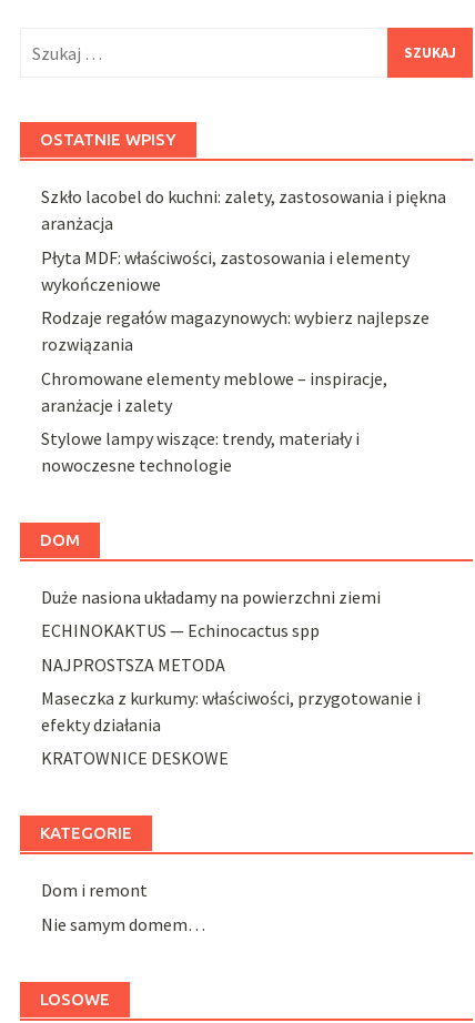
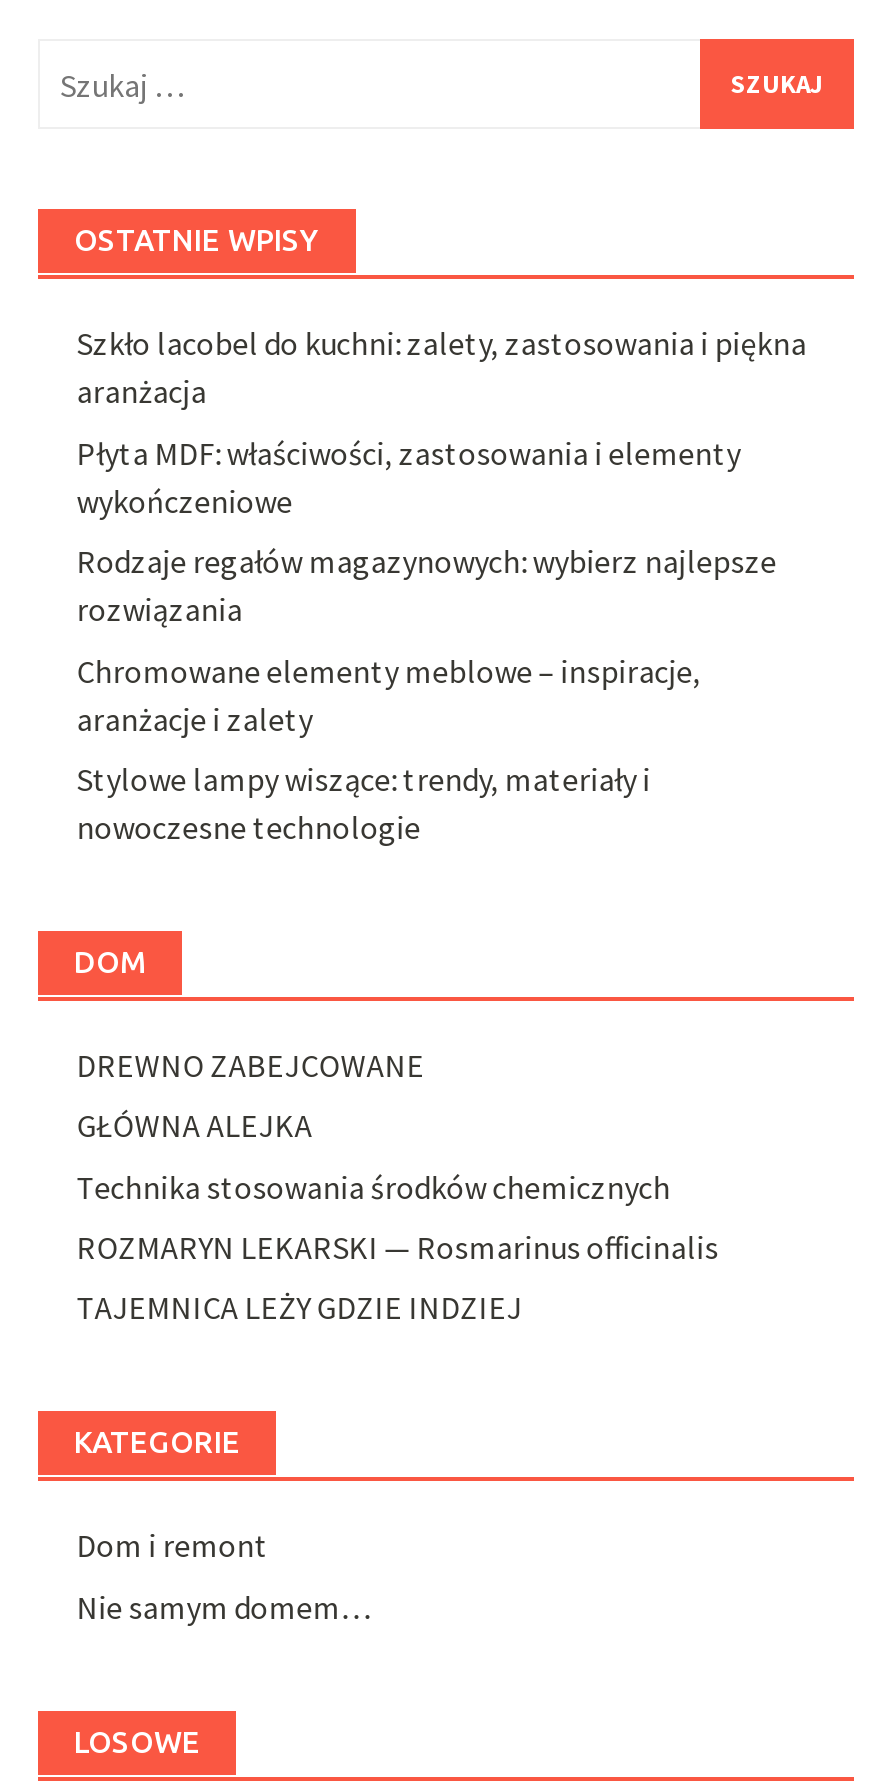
- Duże nasiona układamy na powierzchni ziemi
+ DREWNO ZABEJCOWANE

- ECHINOKAKTUS — Echinocactus spp
+ GŁÓWNA ALEJKA

- NAJPROSTSZA METODA
+ Technika stosowania środków chemicznych

- Maseczka z kurkumy: właściwości, przygotowanie i
- efekty działania
+ ROZMARYN LEKARSKI — Rosmarinus officinalis

- KRATOWNICE DESKOWE
+ TAJEMNICA LEŻY GDZIE INDZIEJ
